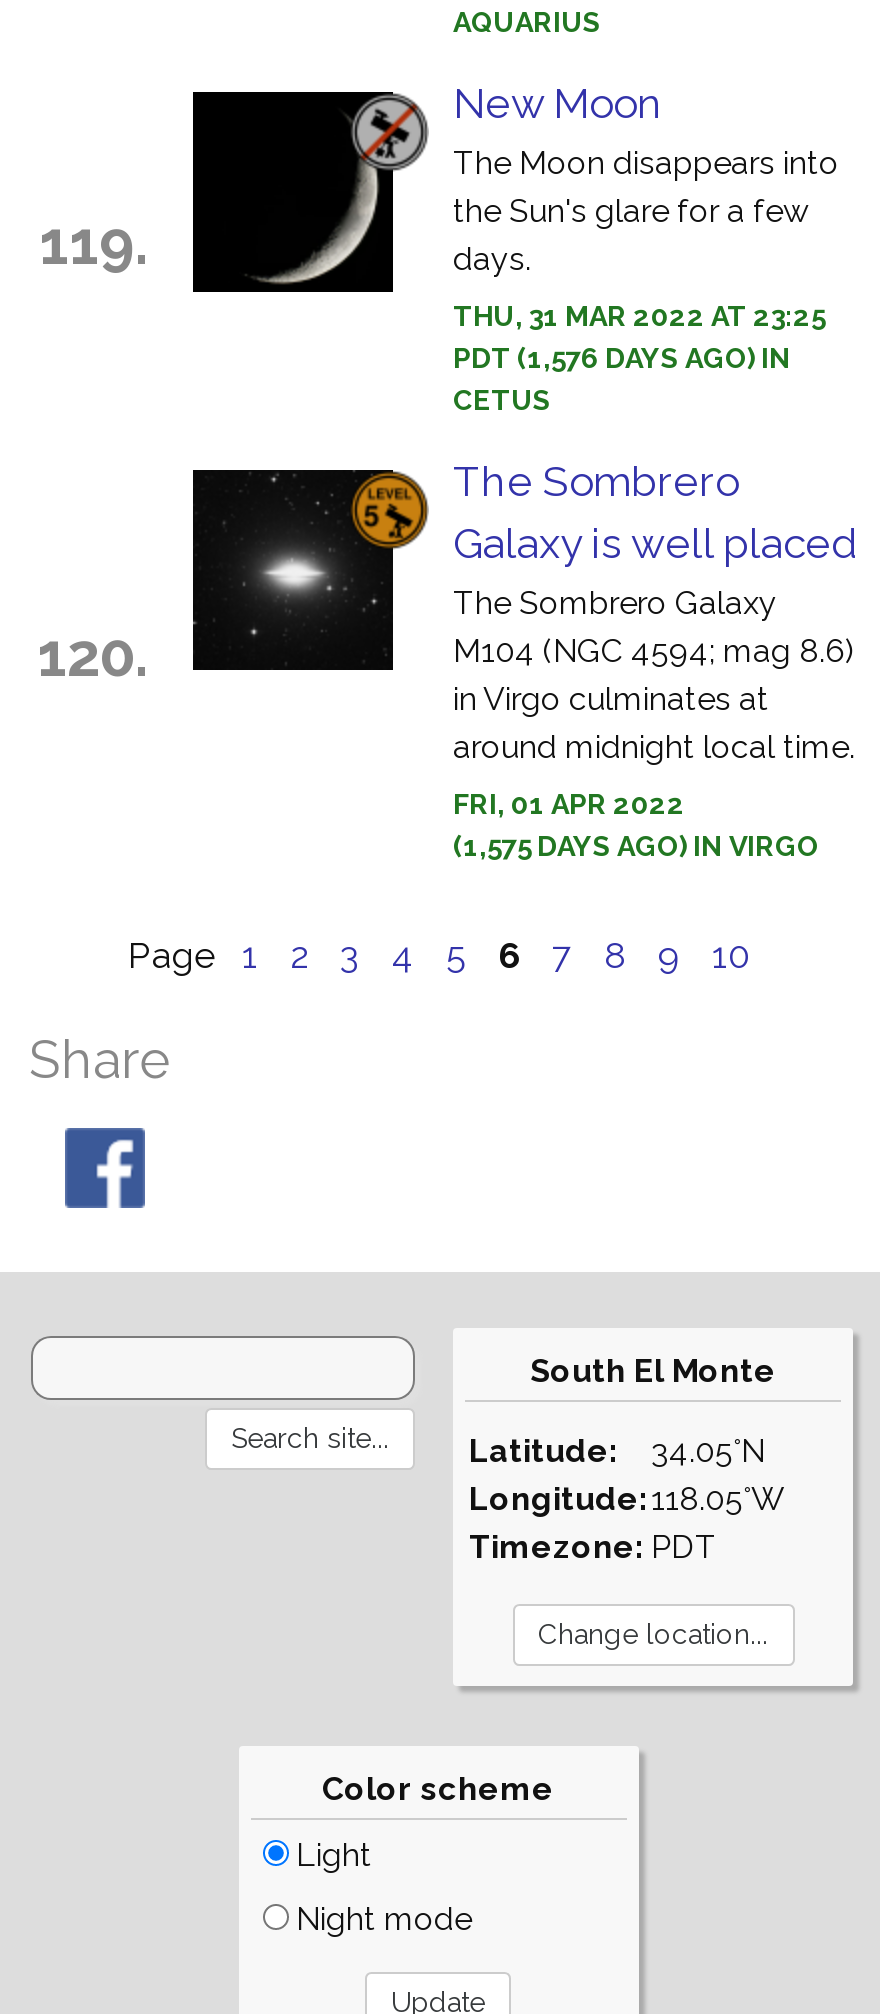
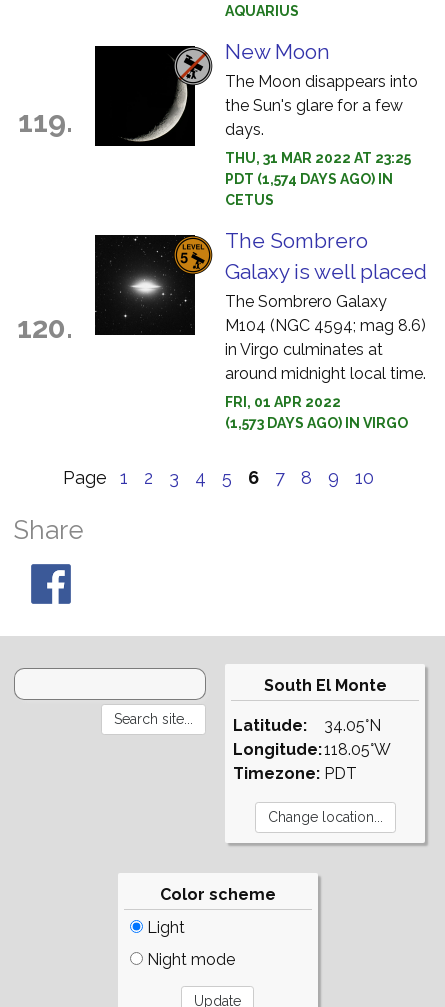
- PDT (1,576 DAYS AGO) IN
+ PDT (1,574 DAYS AGO) IN

- (1,575 DAYS AGO) IN VIRGO
+ (1,573 DAYS AGO) IN VIRGO
